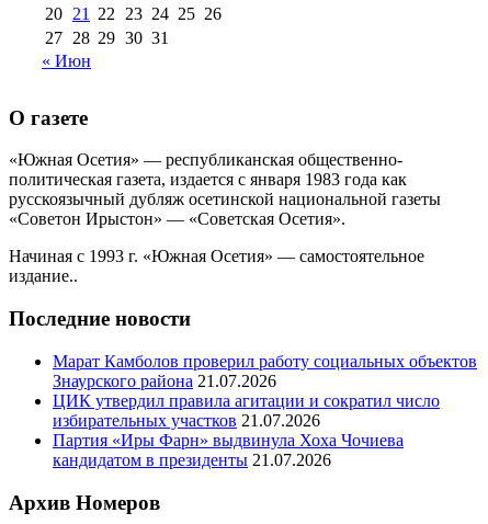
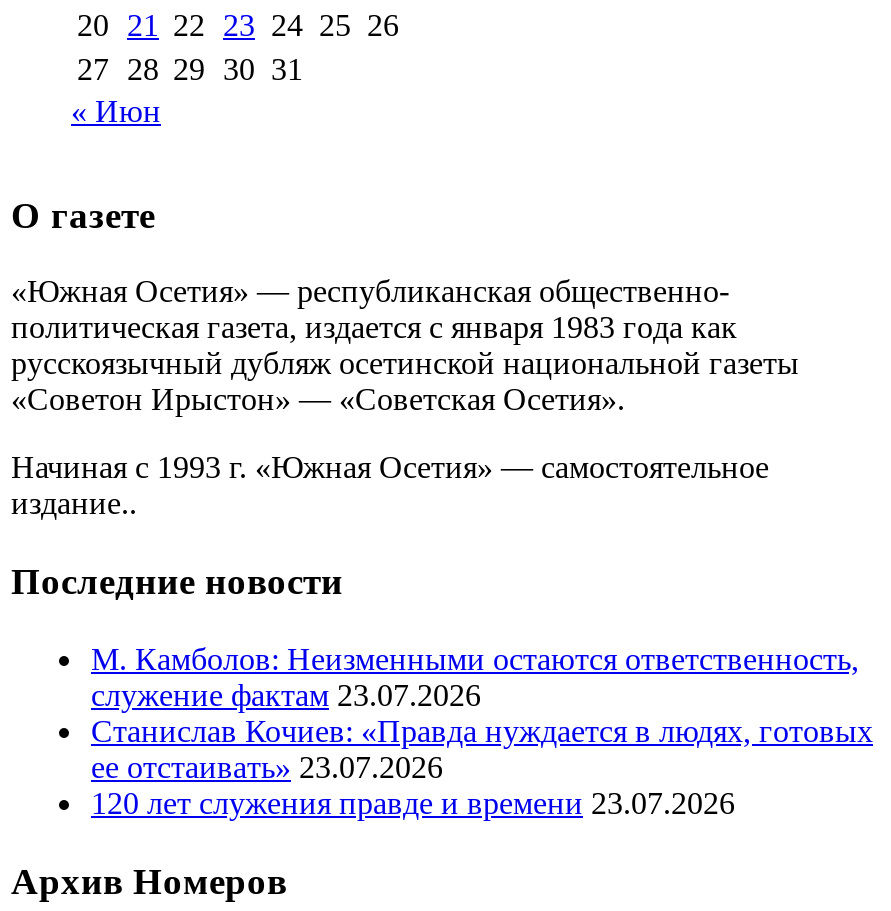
- Марат Камболов проверил работу социальных объектов
- Знаурского района 21.07.2026
- ЦИК утвердил правила агитации и сократил число
- избирательных участков 21.07.2026
- Партия «Иры Фарн» выдвинула Хоха Чочиева
- кандидатом в президенты 21.07.2026
+ М. Камболов: Неизменными остаются ответственность,
+ служение фактам 23.07.2026
+ Станислав Кочиев: «Правда нуждается в людях, готовых
+ ее отстаивать» 23.07.2026
+ 120 лет служения правде и времени 23.07.2026
